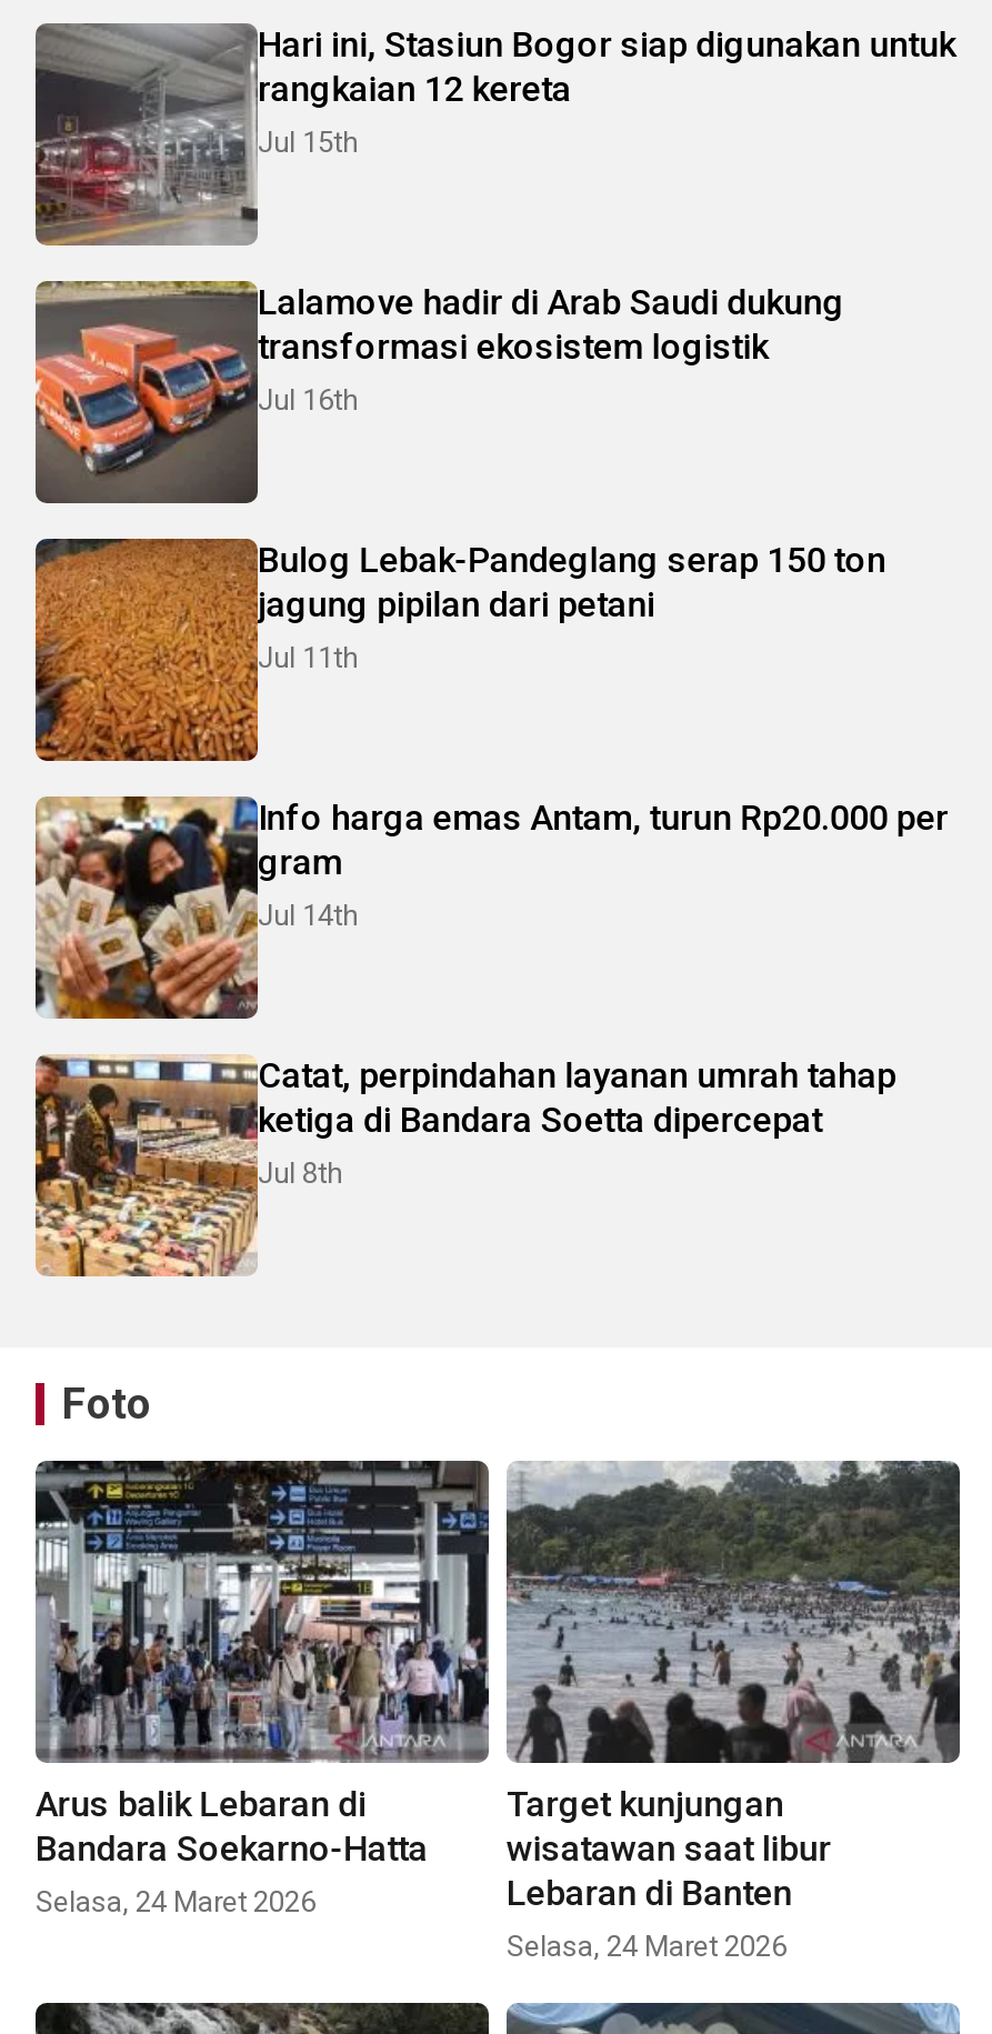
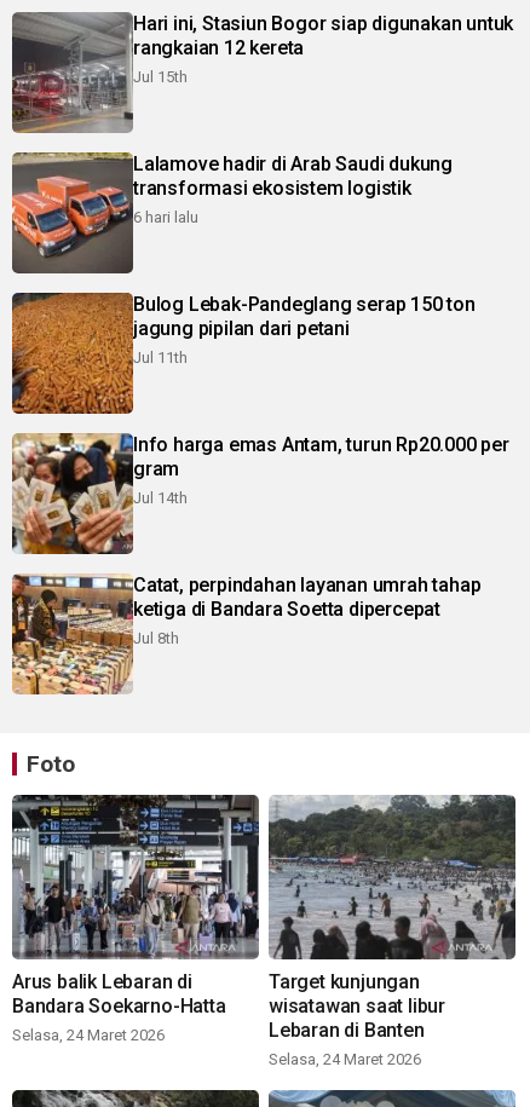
- Jul 16th
+ 6 hari lalu
